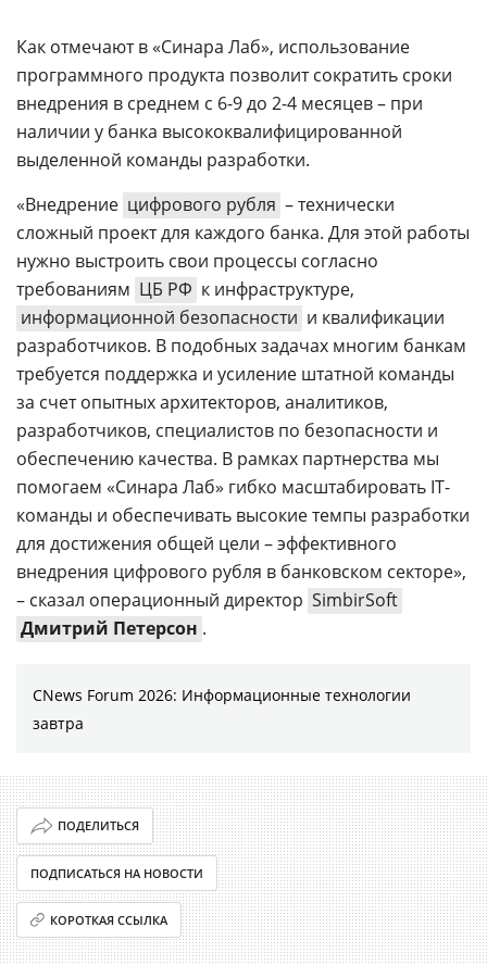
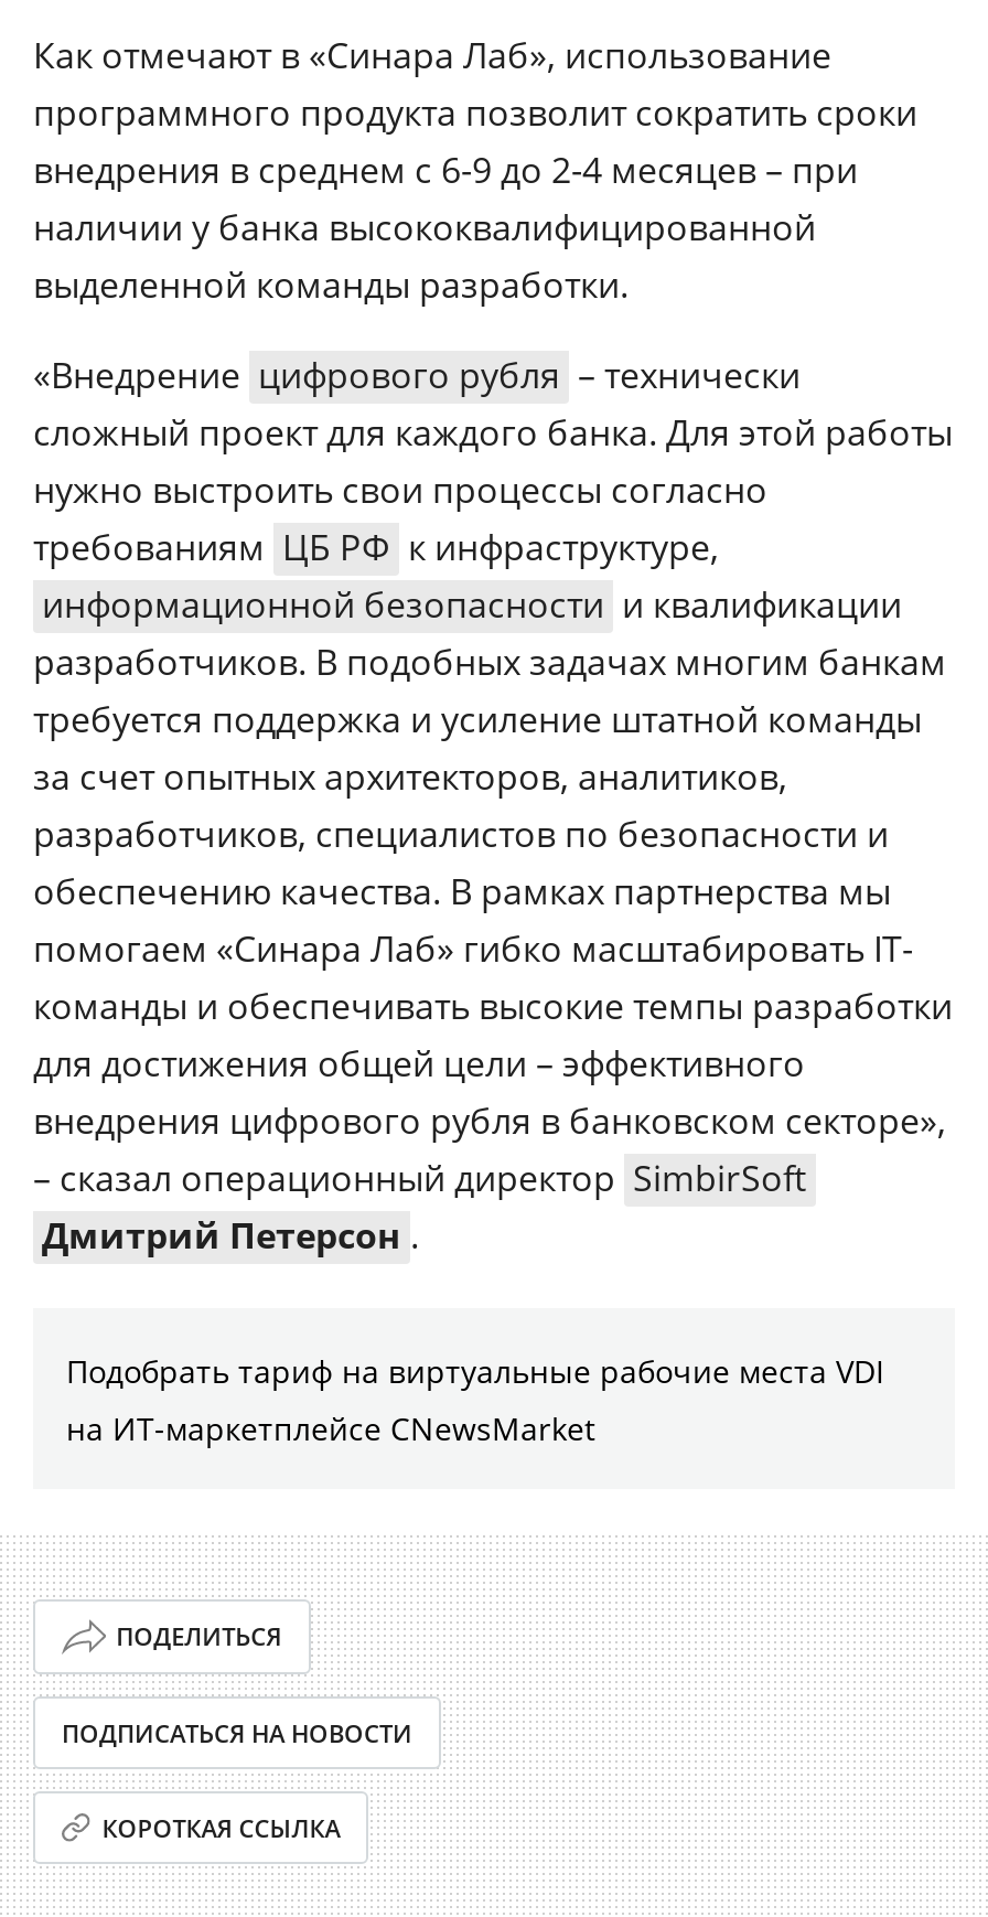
- CNews Forum 2026: Информационные технологии
- завтра
+ Подобрать тариф на виртуальные рабочие места VDI
+ на ИТ-маркетплейсе CNewsMarket
